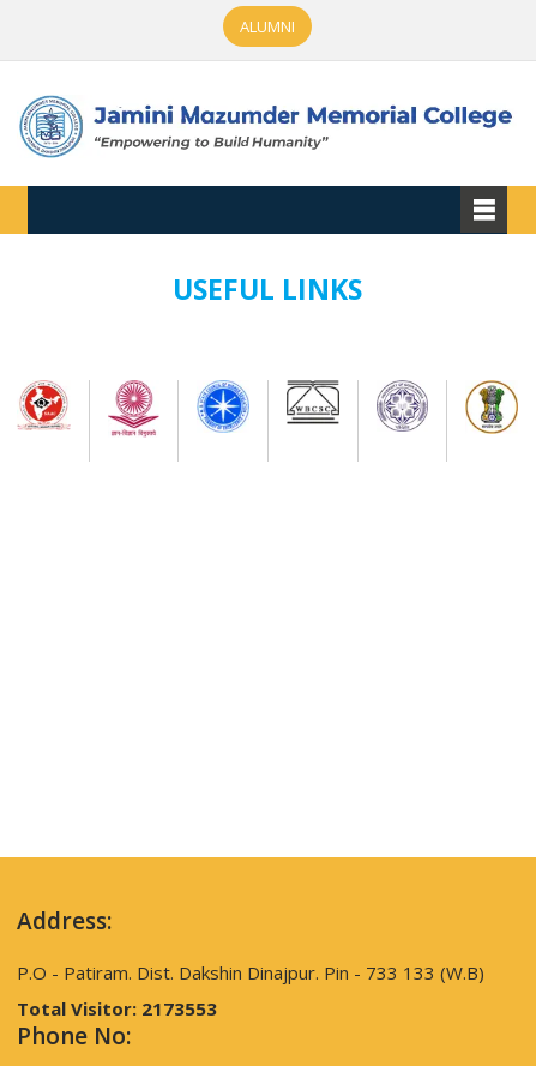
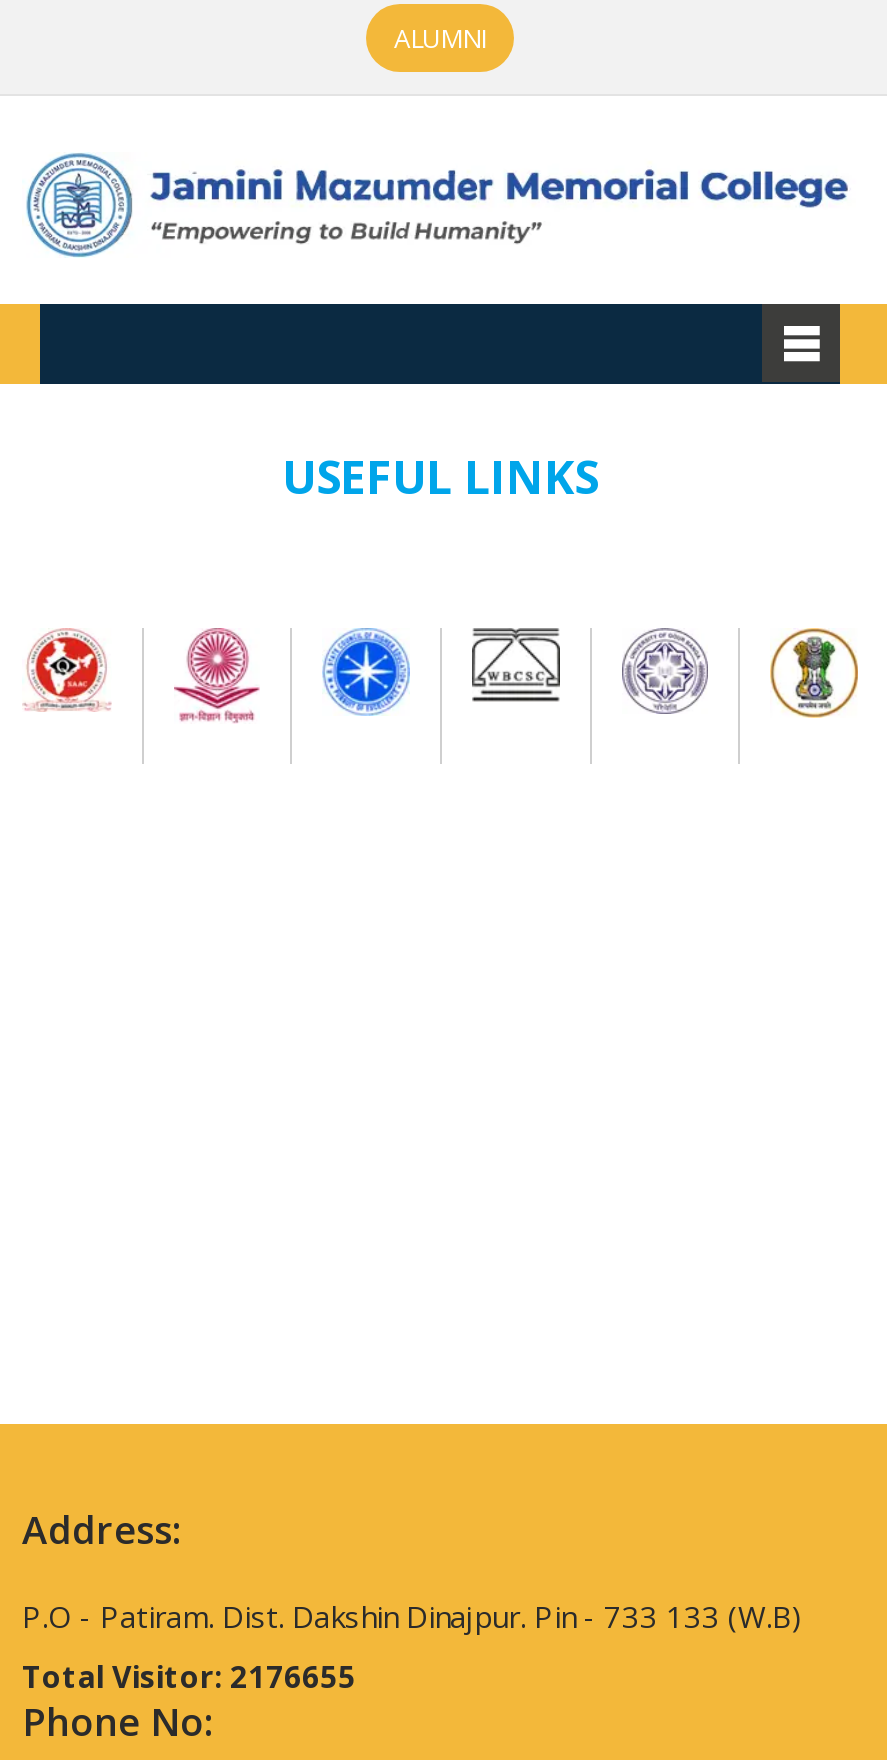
- Total Visitor: 2173553
+ Total Visitor: 2176655
